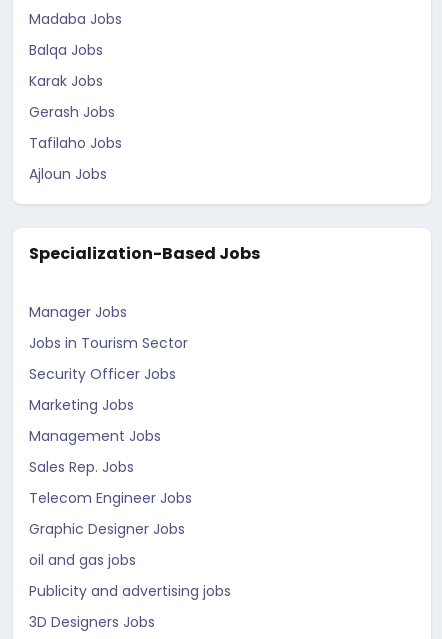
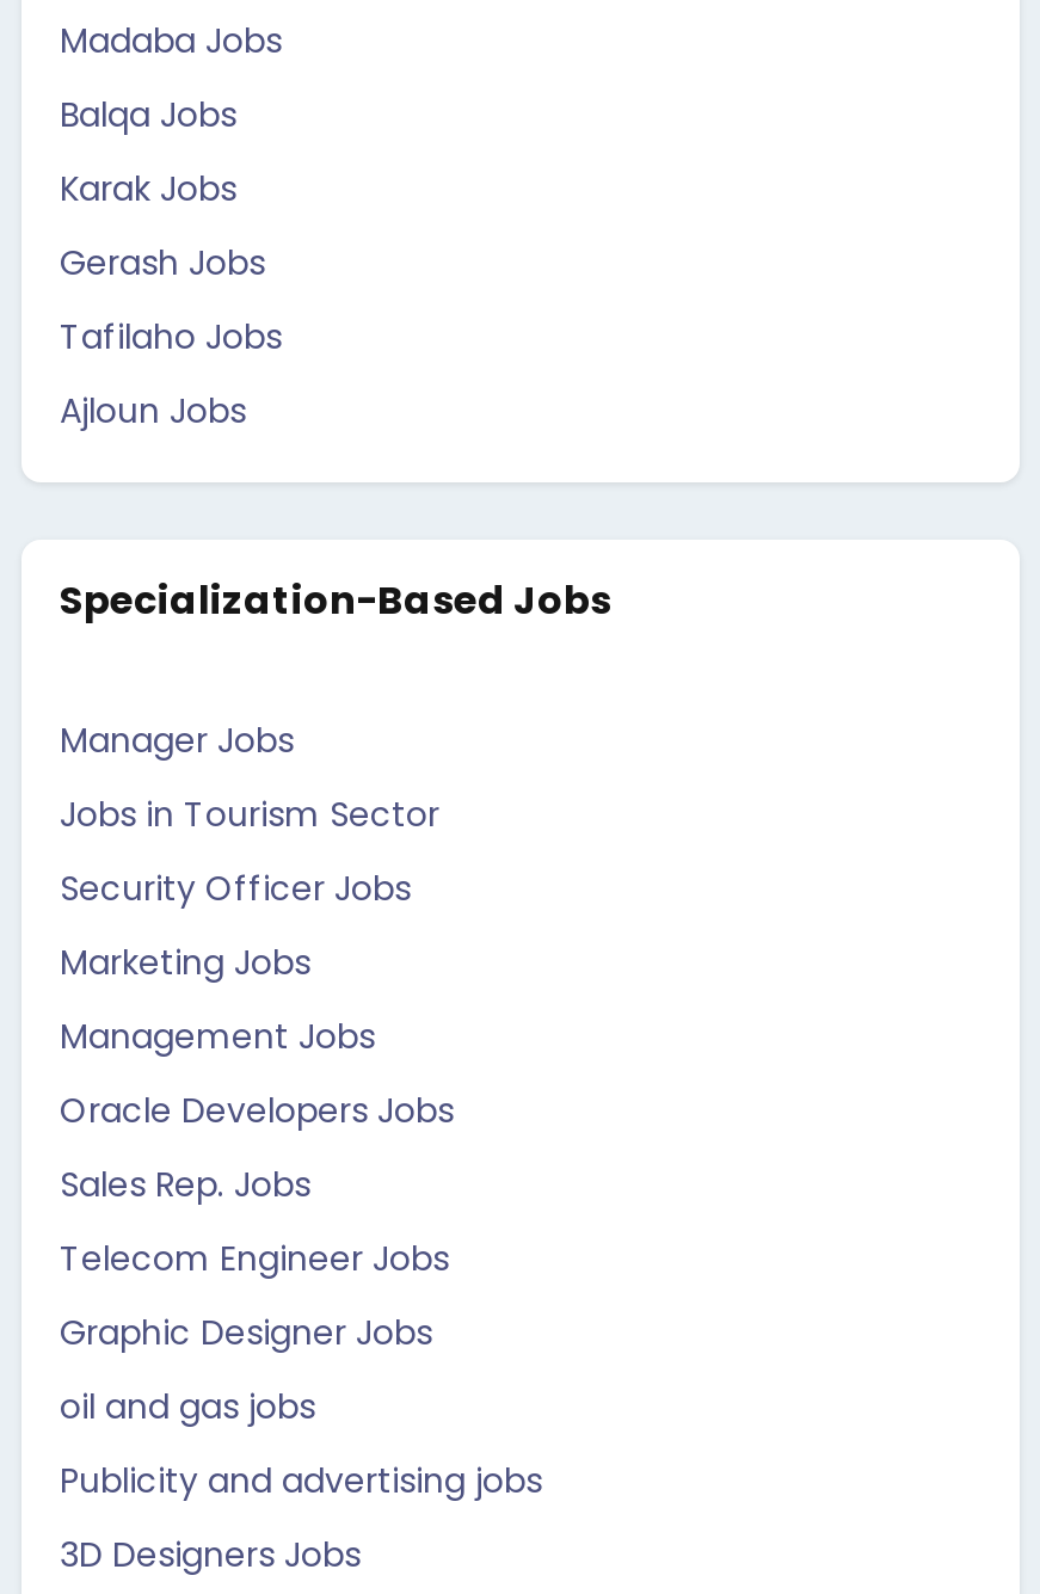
+ Oracle Developers Jobs
